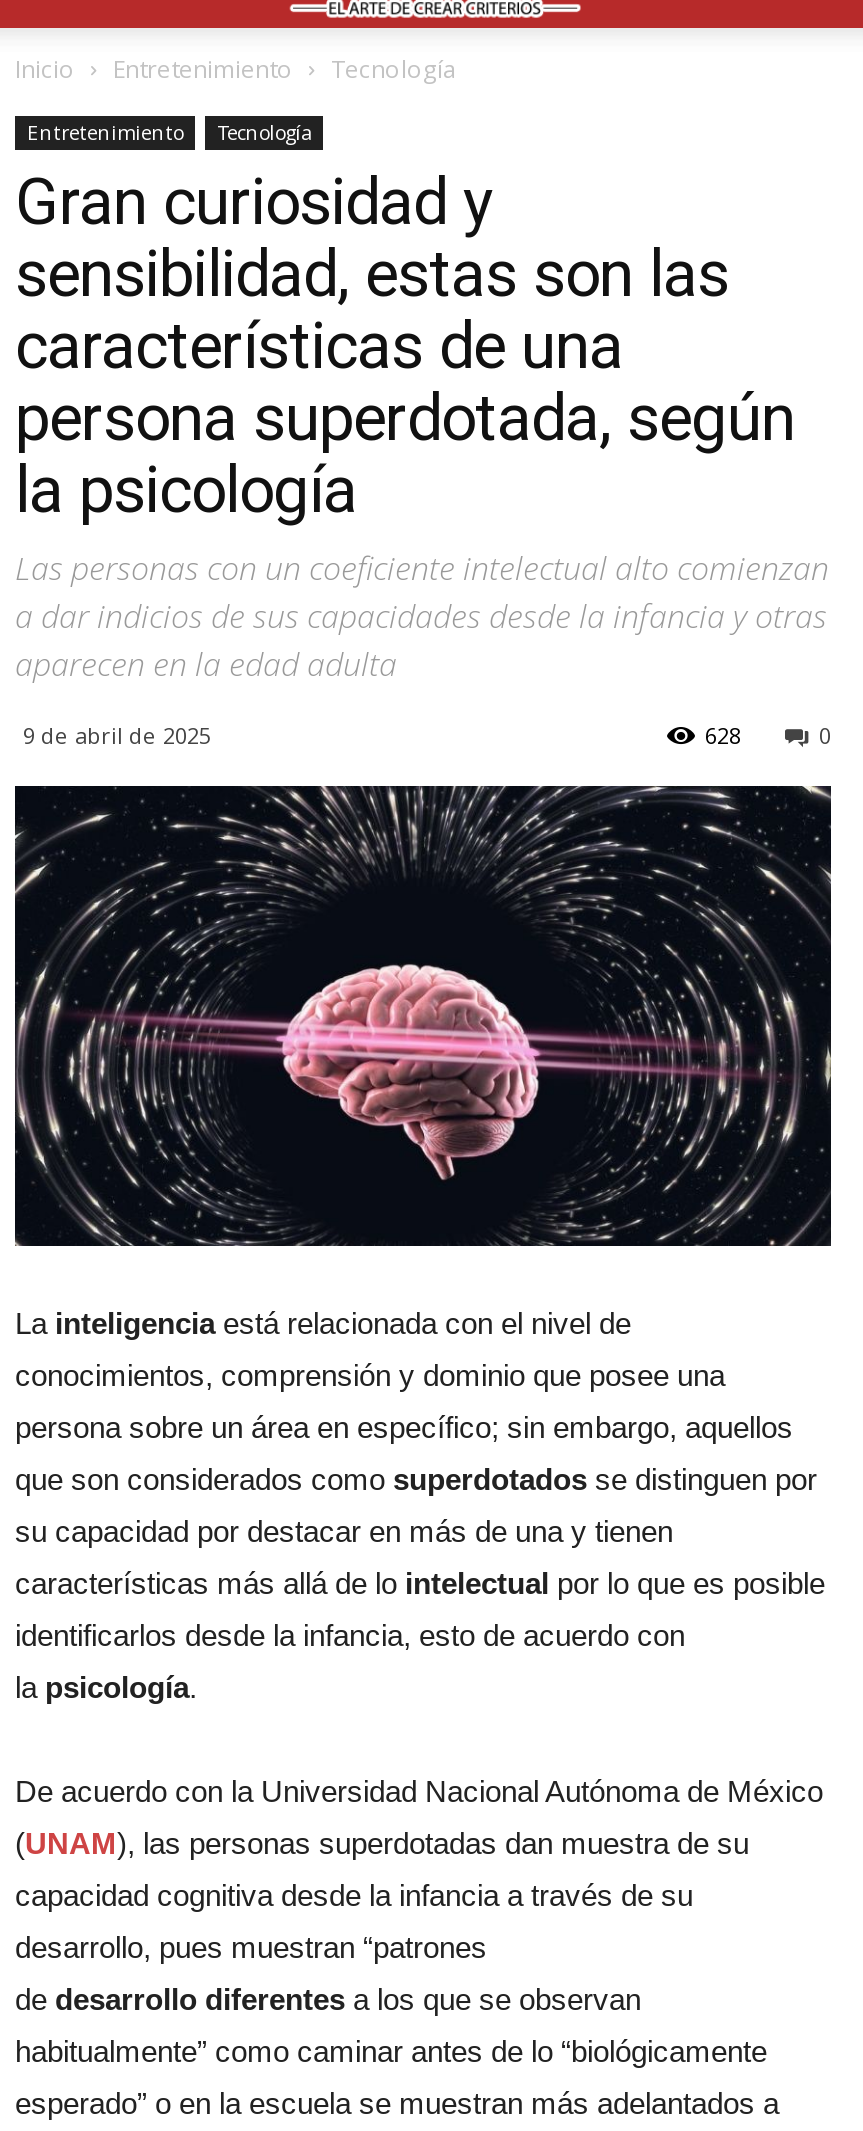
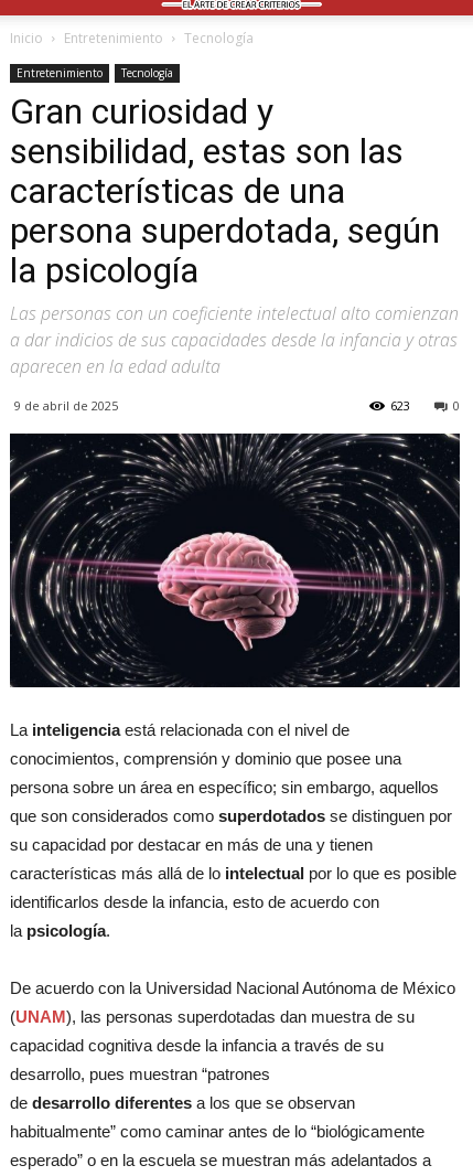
- 628
+ 623
